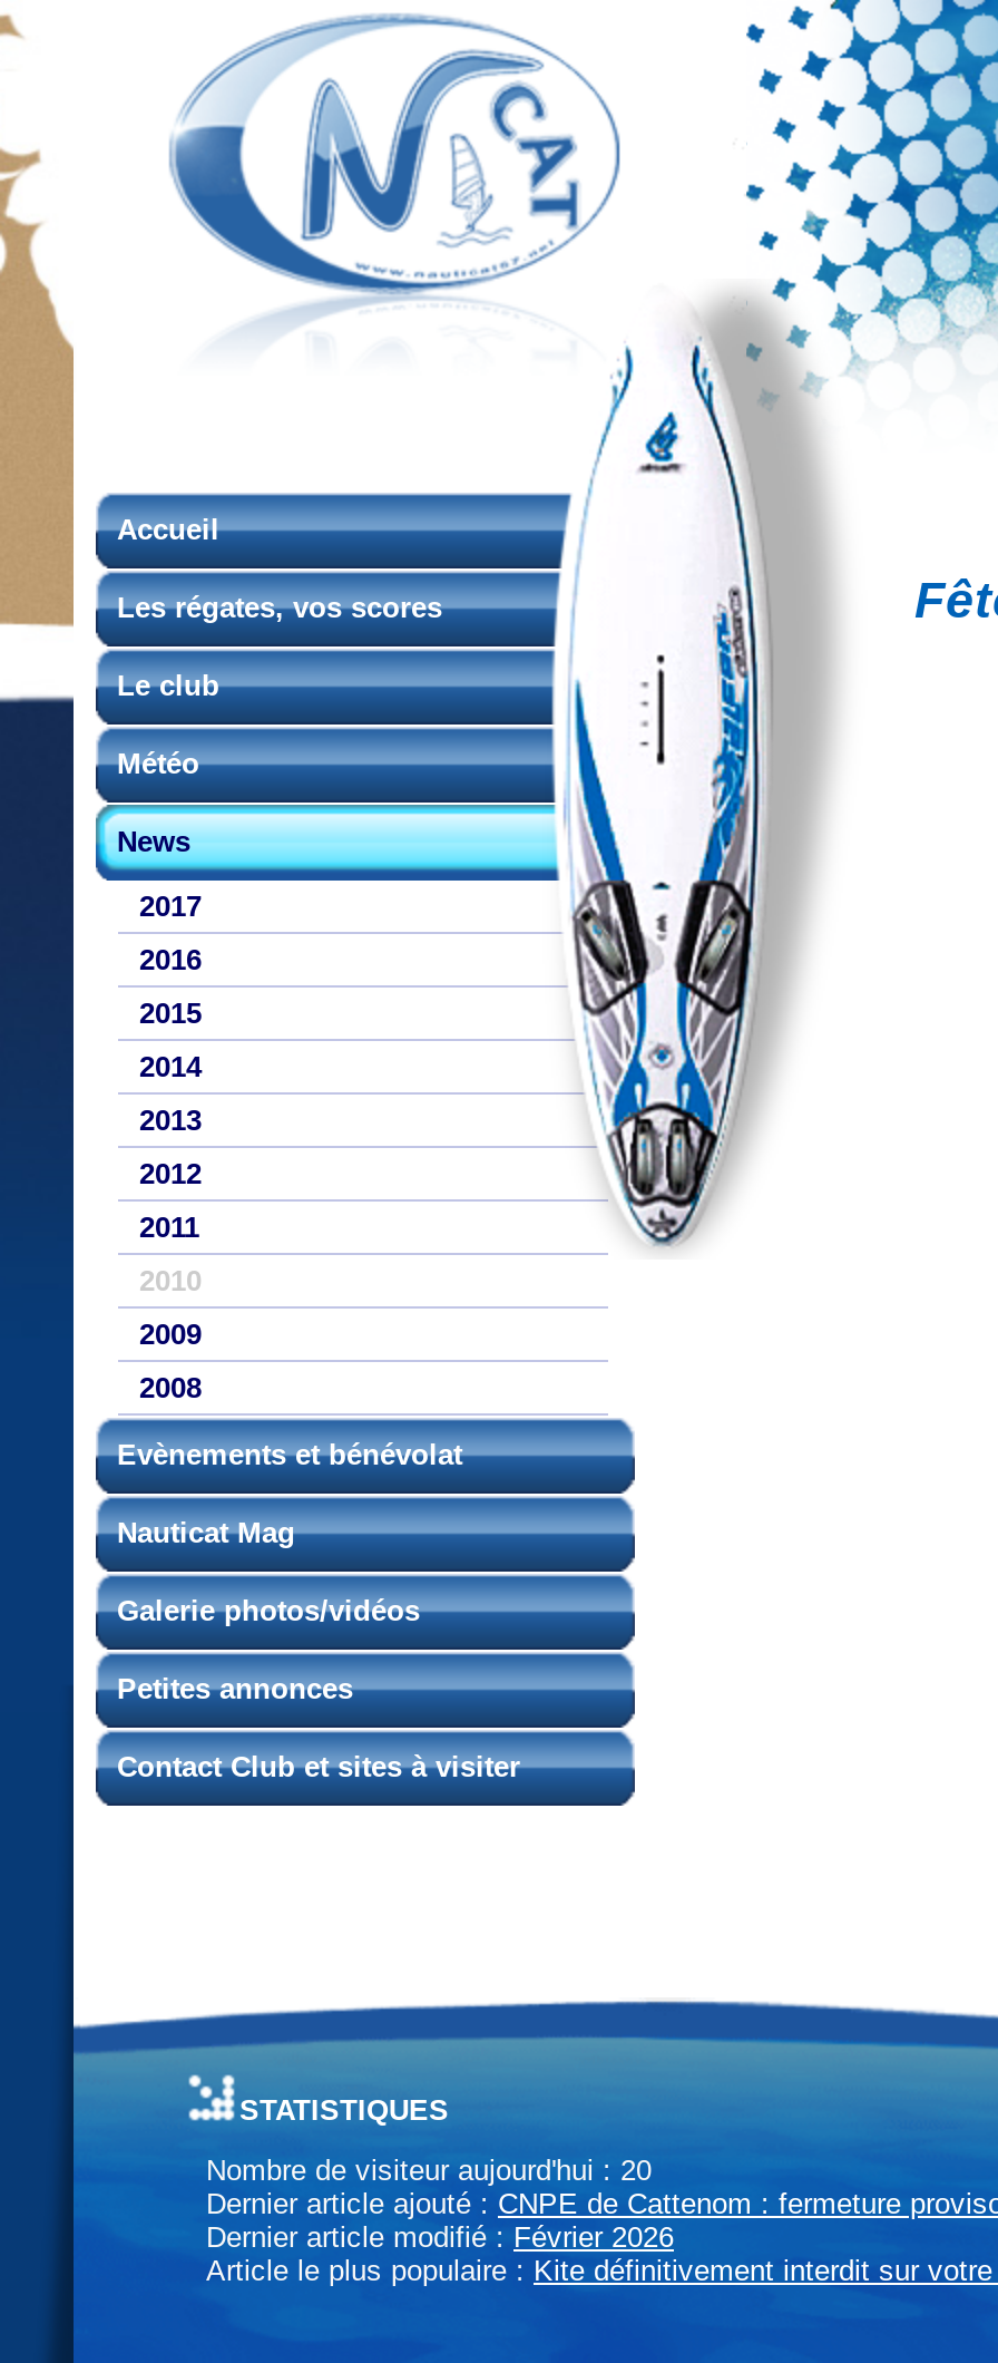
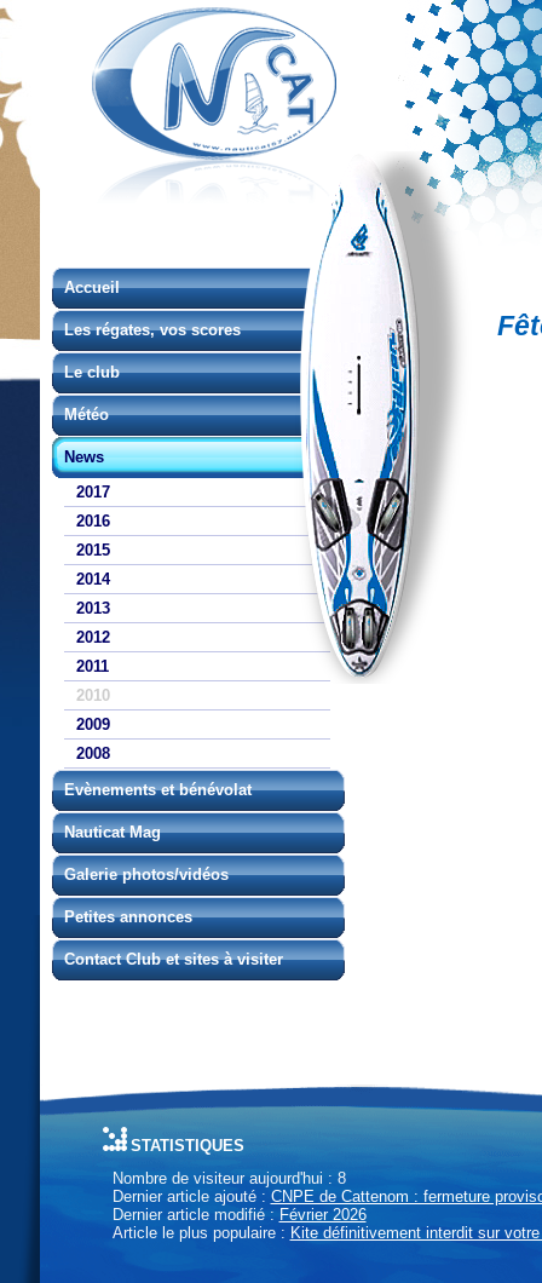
- Nombre de visiteur aujourd'hui : 20
+ Nombre de visiteur aujourd'hui : 8
